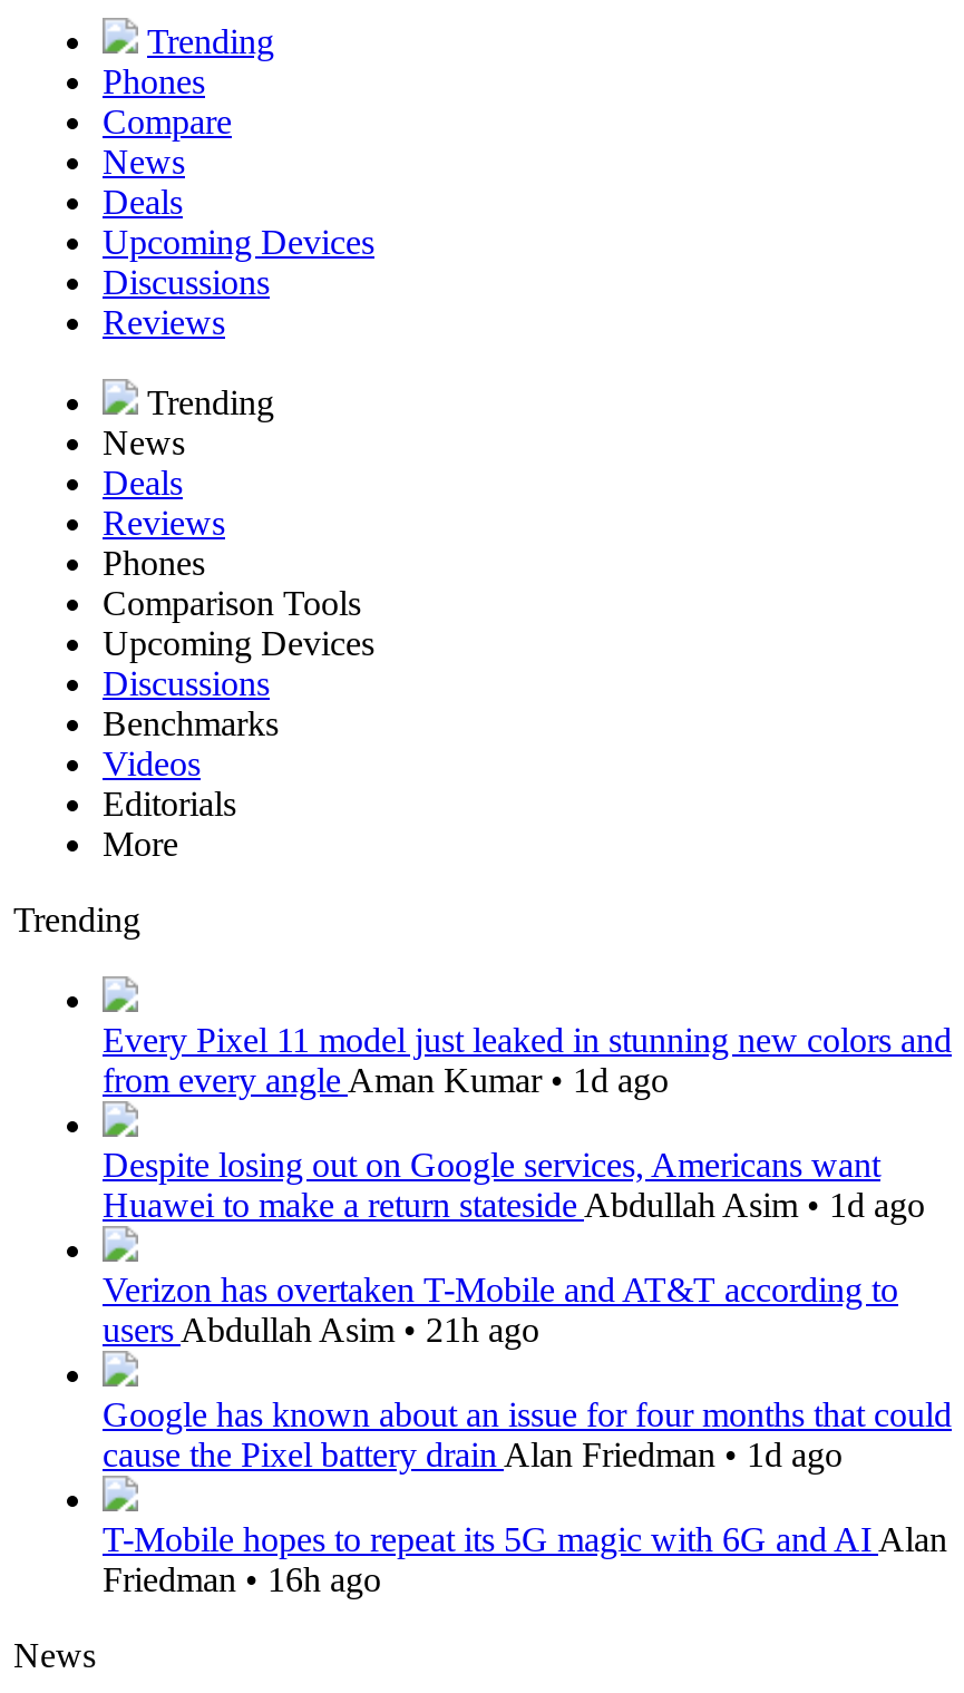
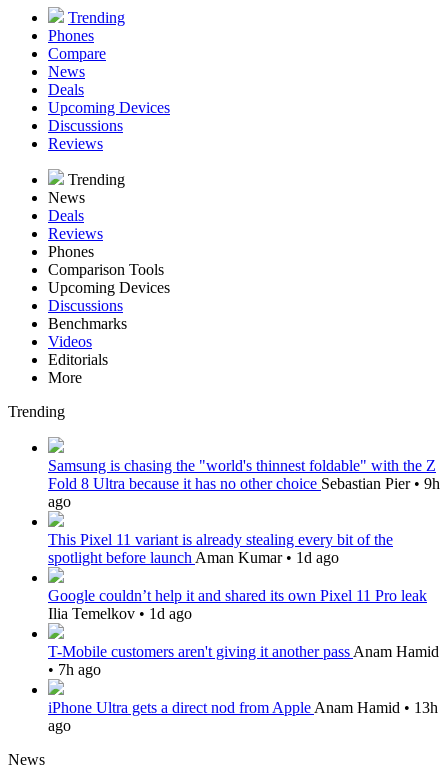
- Every Pixel 11 model just leaked in stunning new colors and
- from every angle Aman Kumar • 1d ago
+ Samsung is chasing the "world's thinnest foldable" with the Z
+ Fold 8 Ultra because it has no other choice Sebastian Pier • 9h
+ ago

- Despite losing out on Google services, Americans want
- Huawei to make a return stateside Abdullah Asim • 1d ago
+ This Pixel 11 variant is already stealing every bit of the
+ spotlight before launch Aman Kumar • 1d ago

- Verizon has overtaken T-Mobile and AT&T according to
- users Abdullah Asim • 21h ago
+ Google couldn’t help it and shared its own Pixel 11 Pro leak
+ Ilia Temelkov • 1d ago

- Google has known about an issue for four months that could
- cause the Pixel battery drain Alan Friedman • 1d ago
+ T-Mobile customers aren't giving it another pass Anam Hamid
+ • 7h ago

- T-Mobile hopes to repeat its 5G magic with 6G and AI Alan
- Friedman • 16h ago
+ iPhone Ultra gets a direct nod from Apple Anam Hamid • 13h
+ ago
